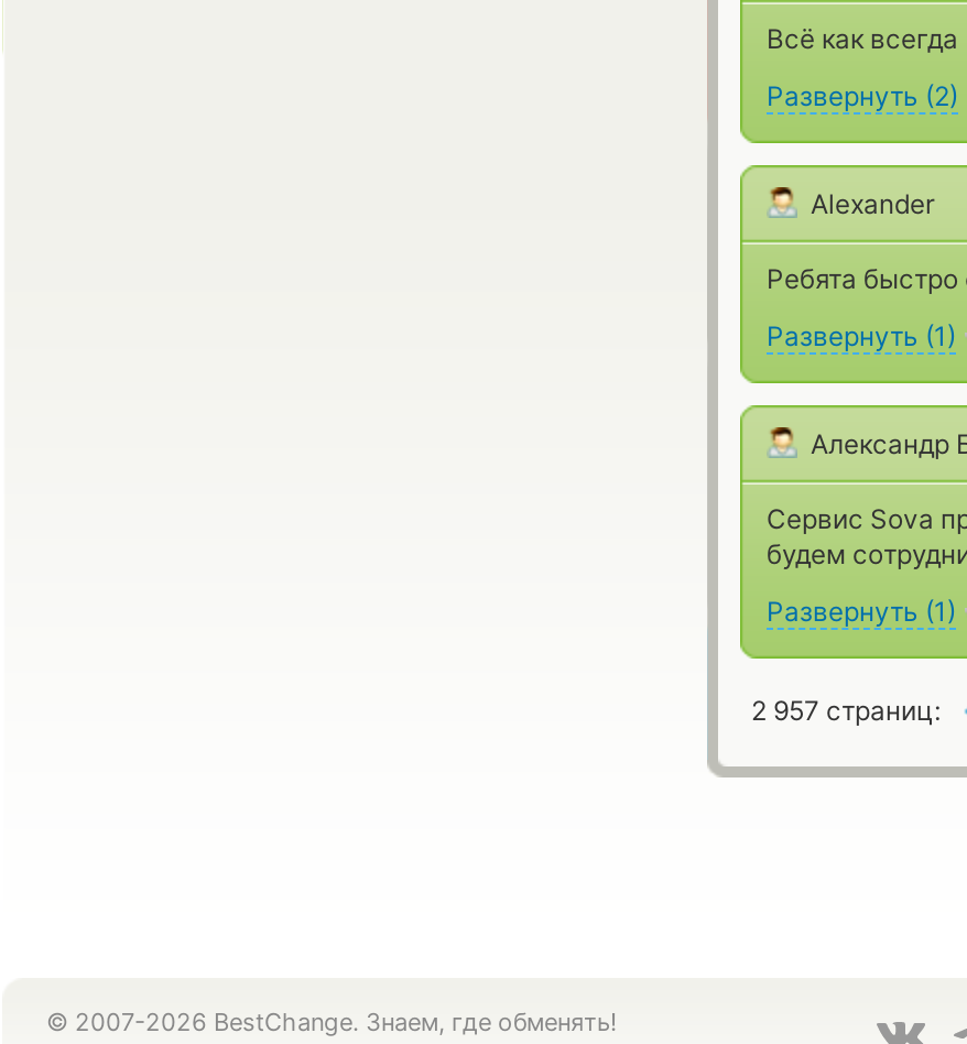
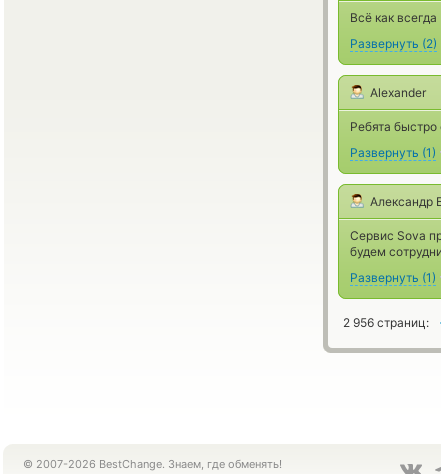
- 2 957 страниц:
+ 2 956 страниц:
